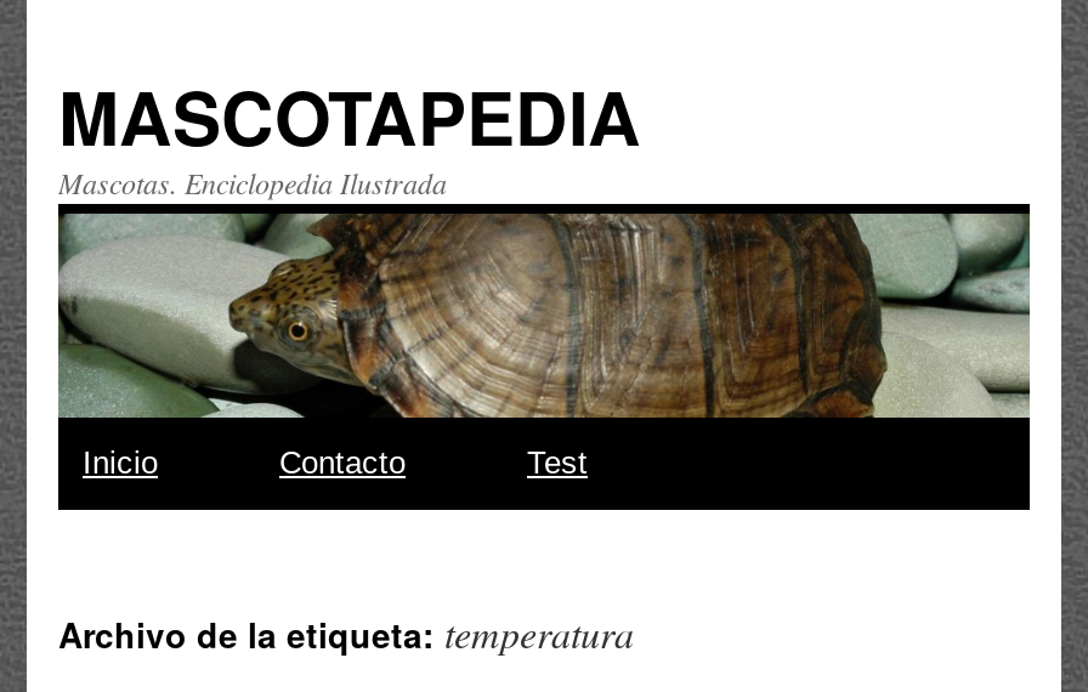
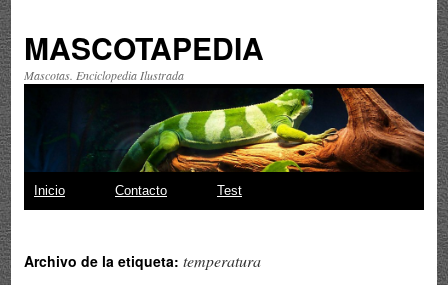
- [image]
+ [image]
